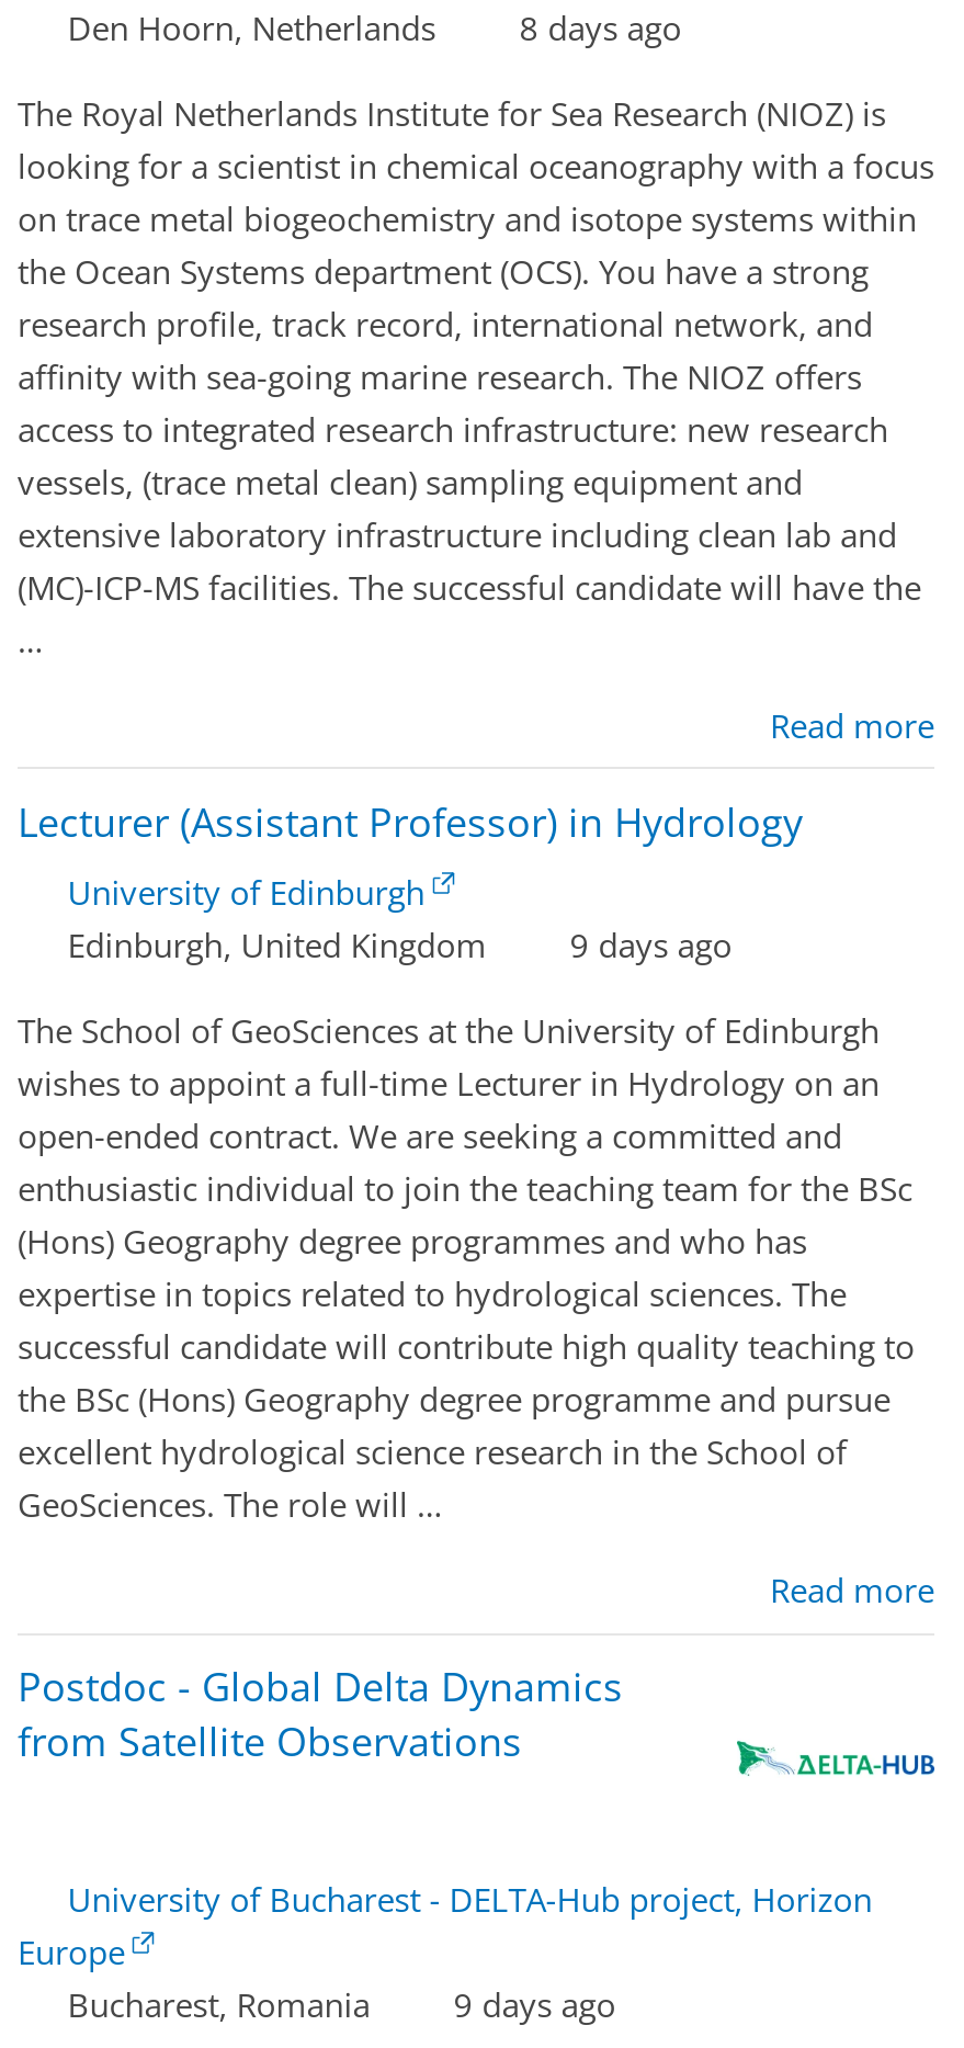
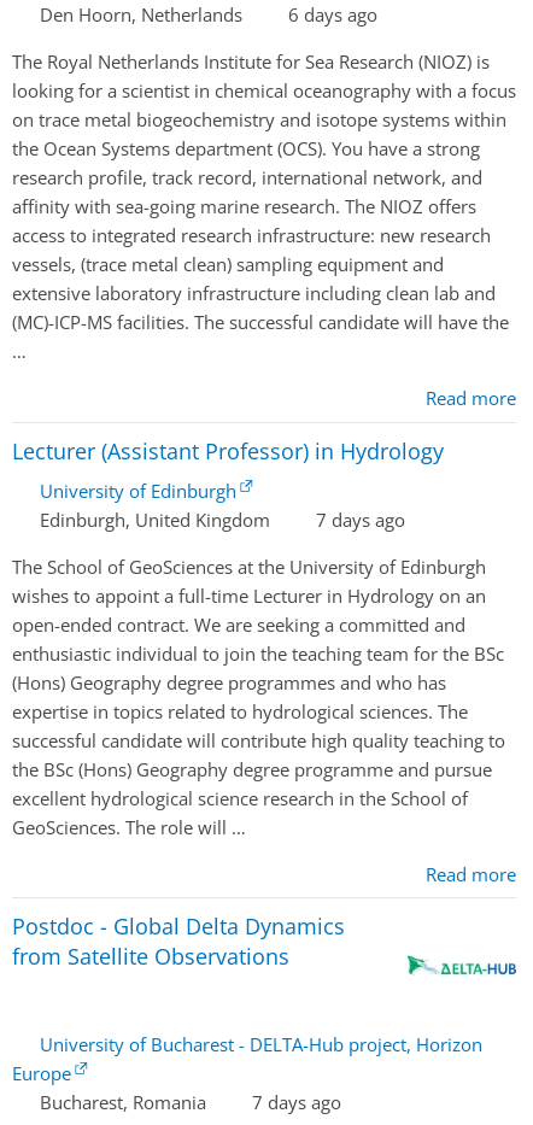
- Den Hoorn, Netherlands 8 days ago
+ Den Hoorn, Netherlands 6 days ago

- Edinburgh, United Kingdom 9 days ago
+ Edinburgh, United Kingdom 7 days ago

- Bucharest, Romania 9 days ago
+ Bucharest, Romania 7 days ago
